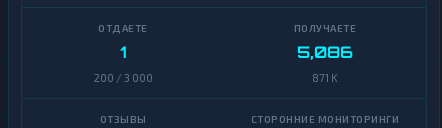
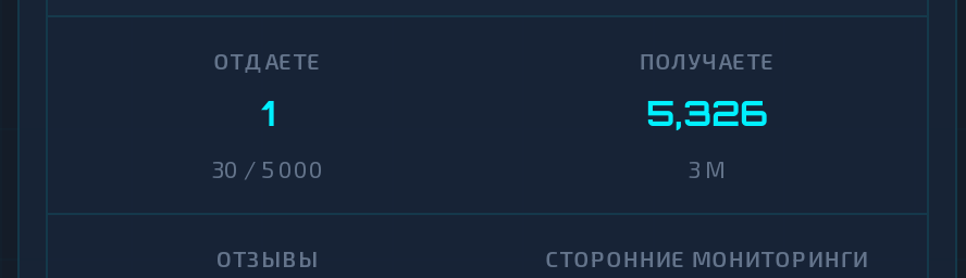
- 5,086
- 871 K
+ 5,326
+ 3 M

- 200 / 3 000
+ 30 / 5 000
